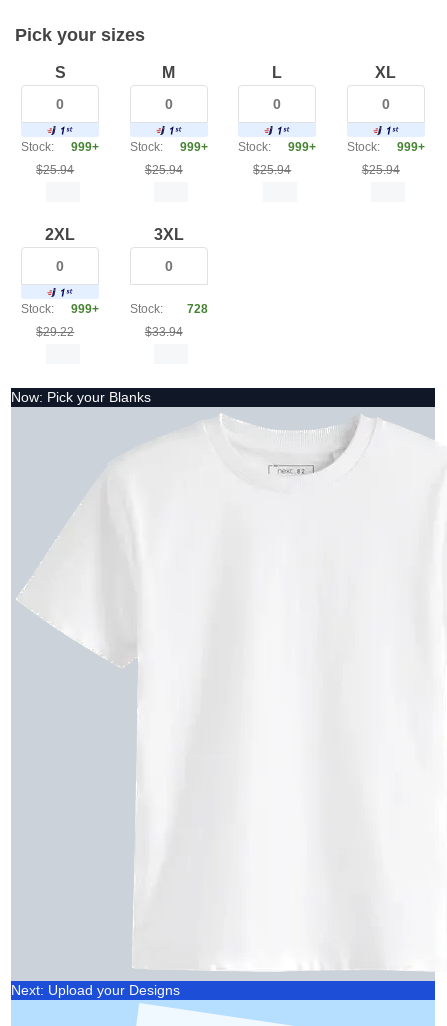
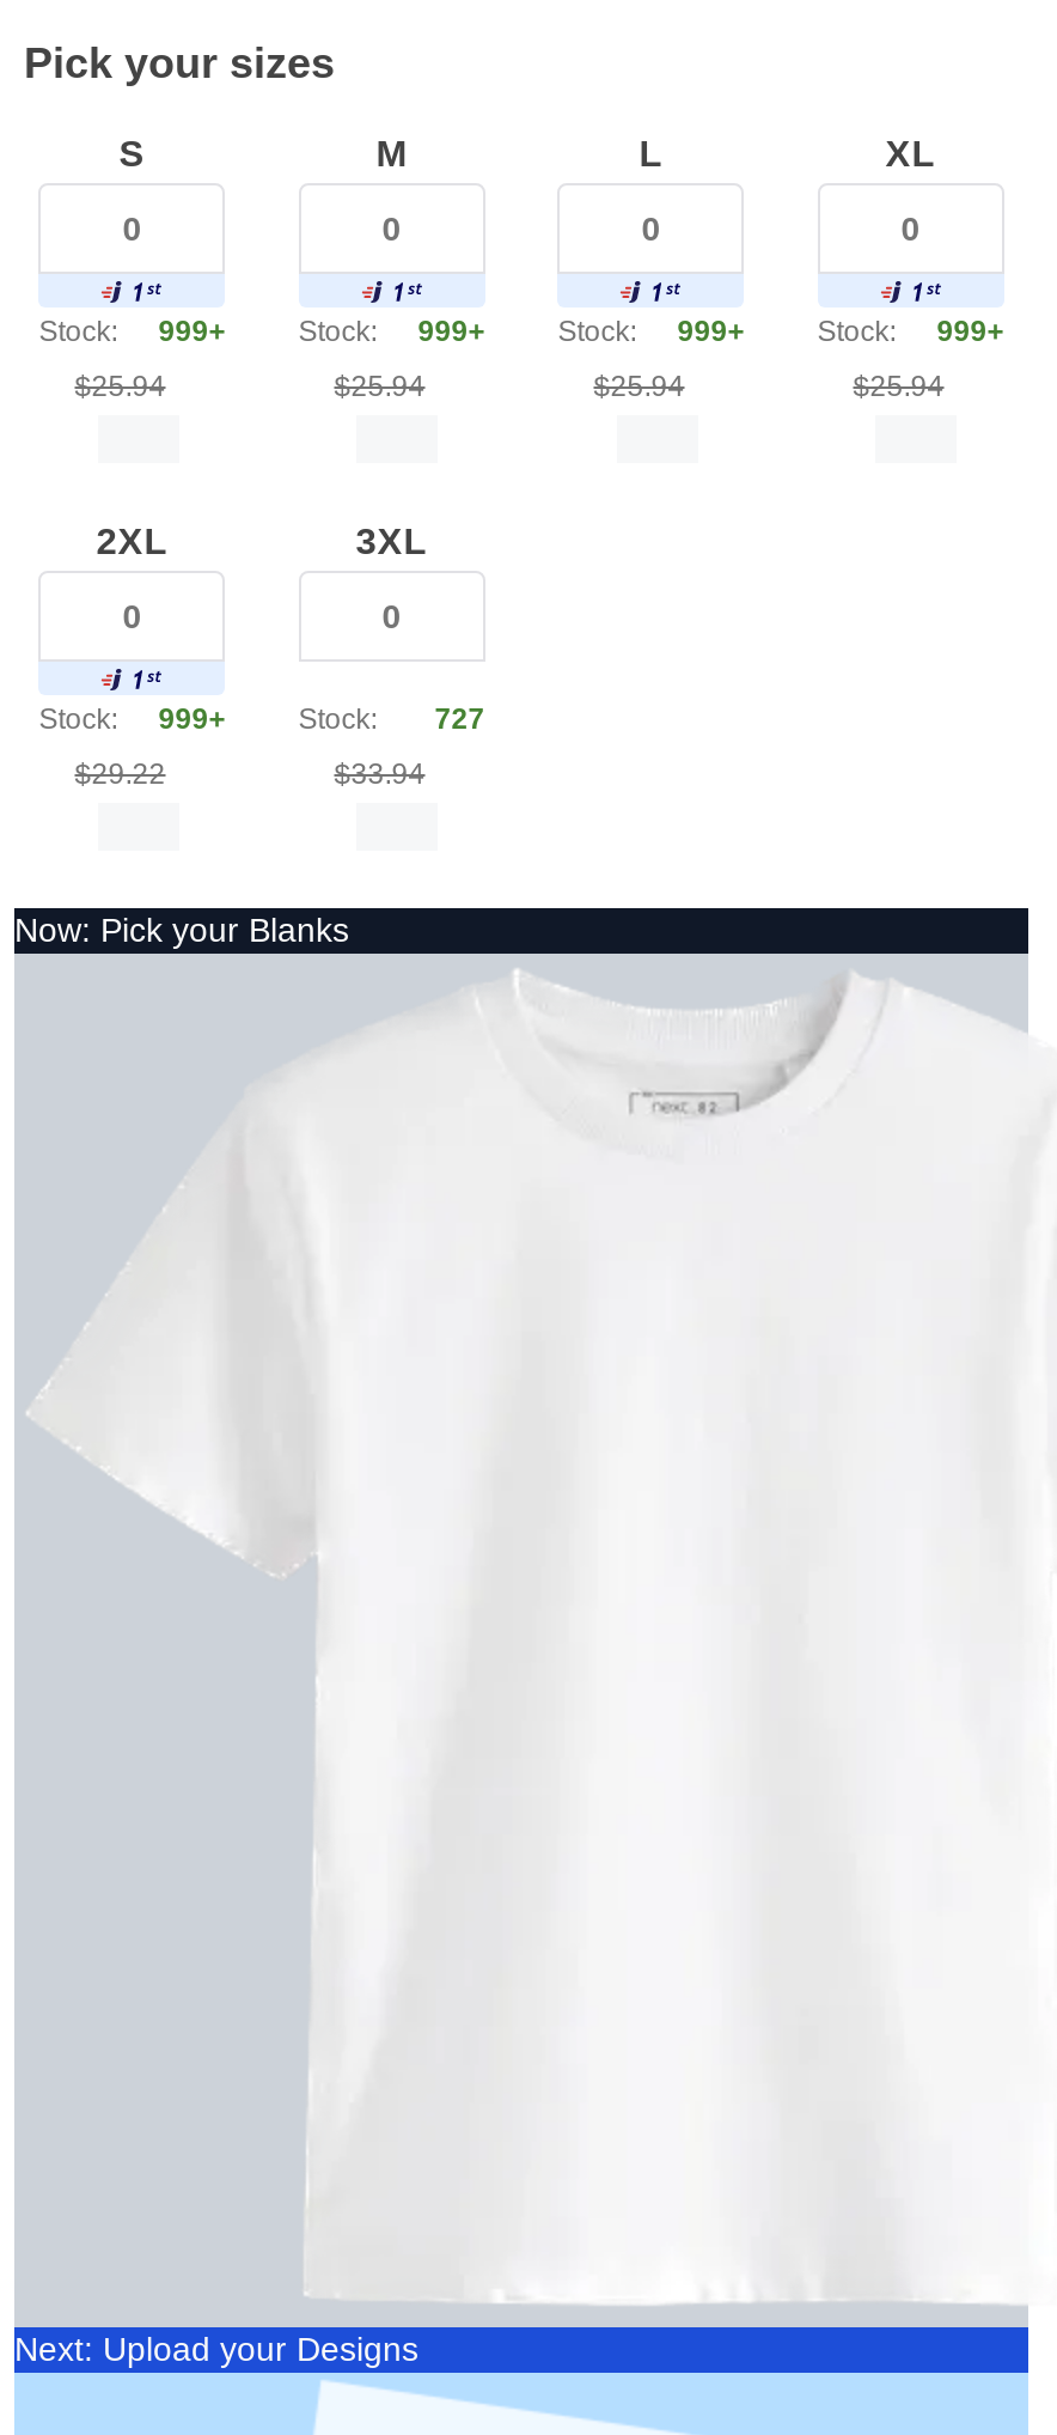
- Stock: 728
+ Stock: 727
